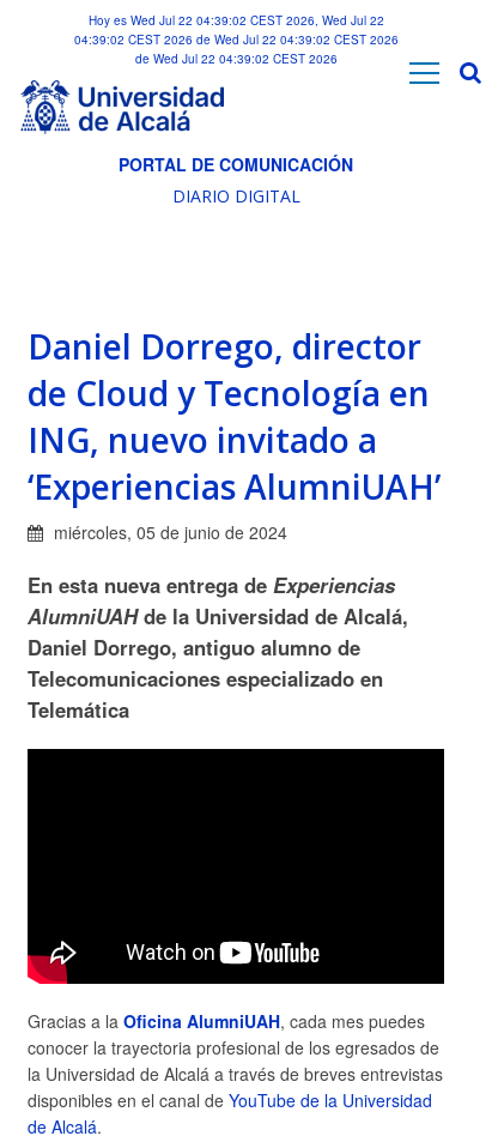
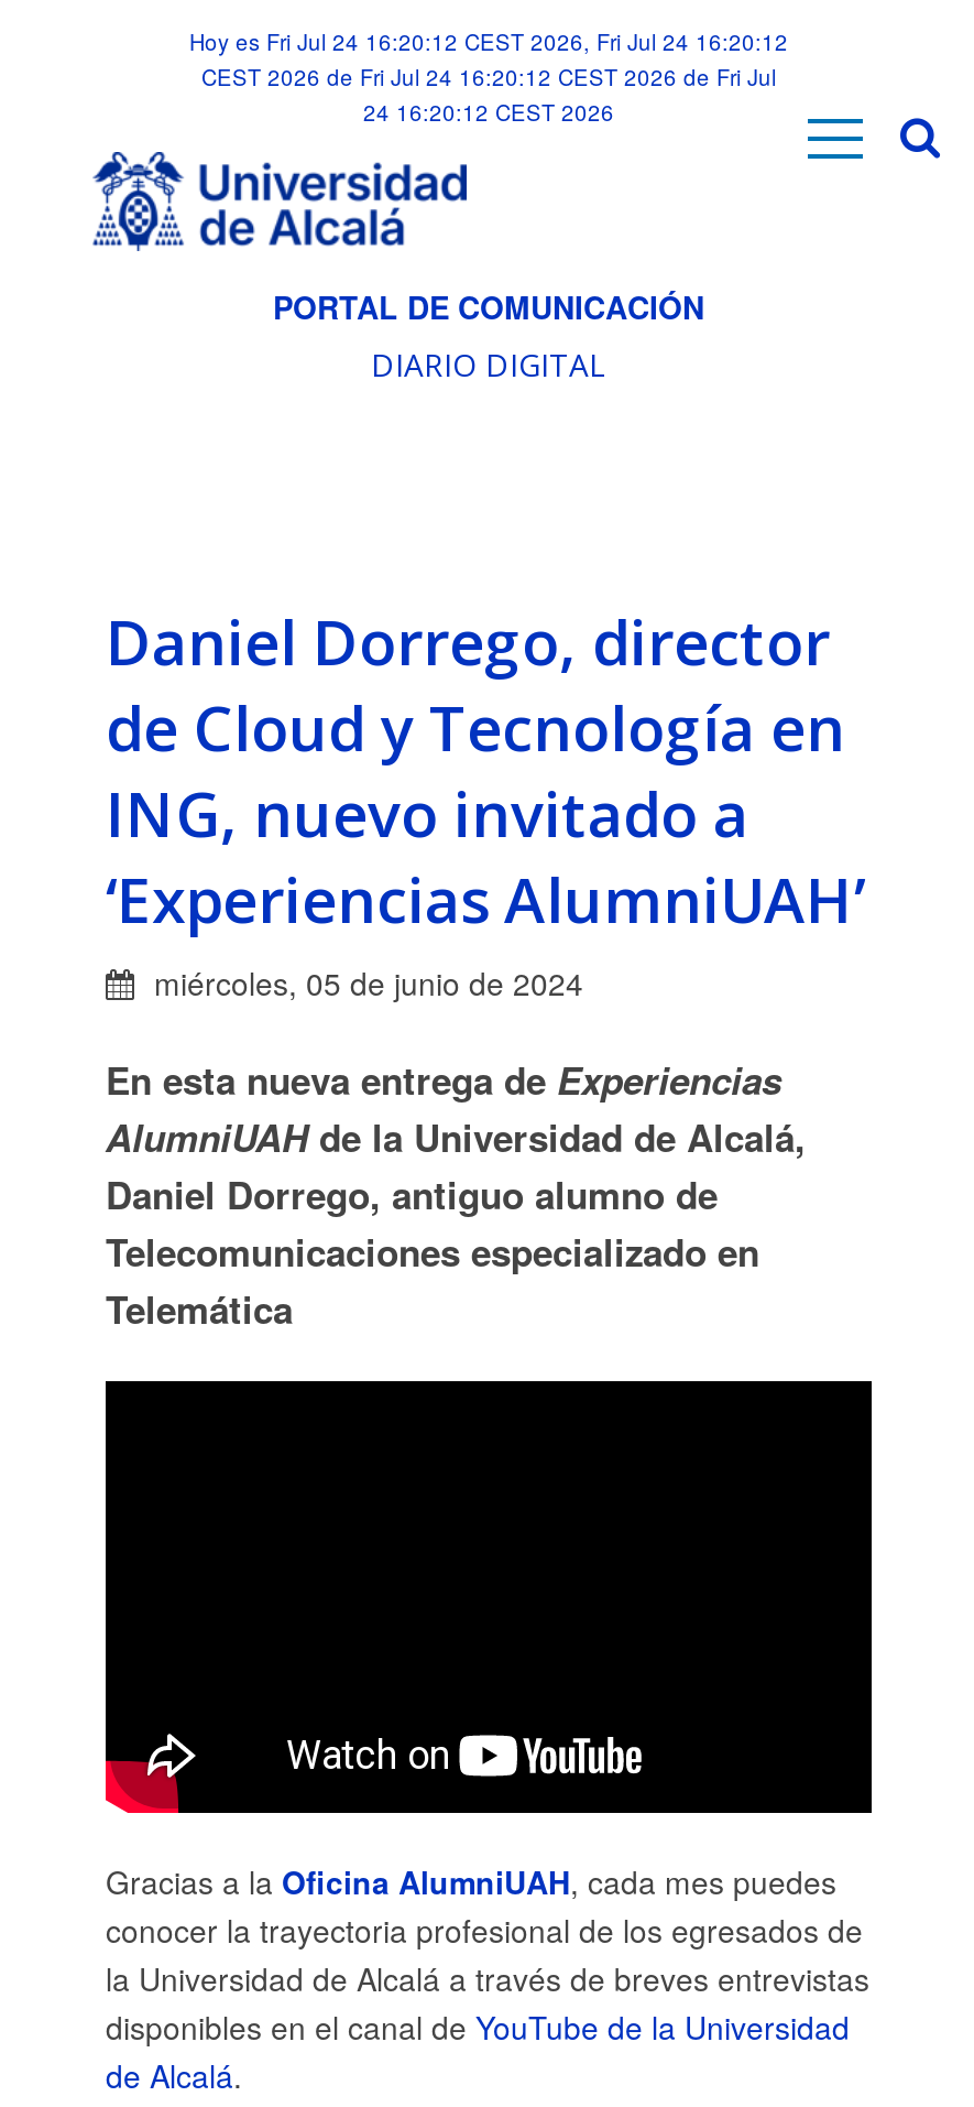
- Hoy es Wed Jul 22 04:39:02 CEST 2026, Wed Jul 22
- 04:39:02 CEST 2026 de Wed Jul 22 04:39:02 CEST 2026
- de Wed Jul 22 04:39:02 CEST 2026
+ Hoy es Fri Jul 24 16:20:12 CEST 2026, Fri Jul 24 16:20:12
+ CEST 2026 de Fri Jul 24 16:20:12 CEST 2026 de Fri Jul
+ 24 16:20:12 CEST 2026
